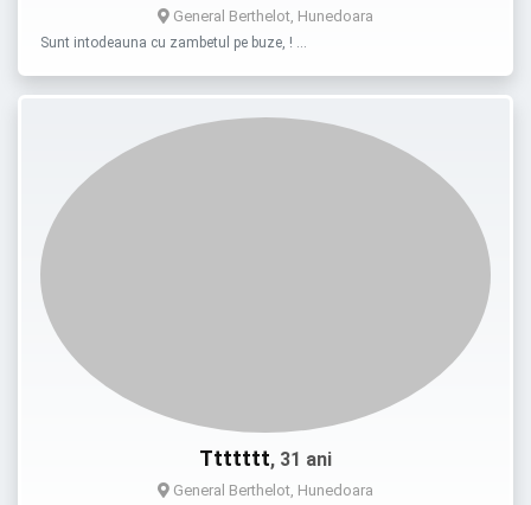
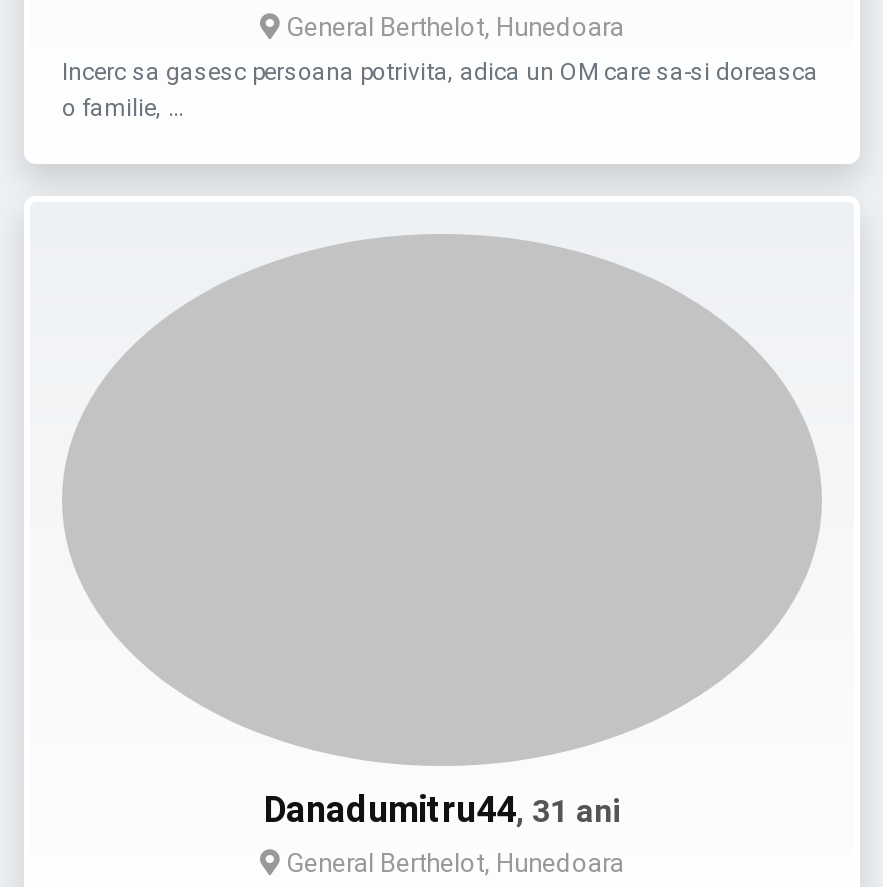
- Sunt intodeauna cu zambetul pe buze, ! …
+ Incerc sa gasesc persoana potrivita, adica un OM care sa-si doreasca
+ o familie, …

- Ttttttt, 31 ani
+ Danadumitru44, 31 ani
